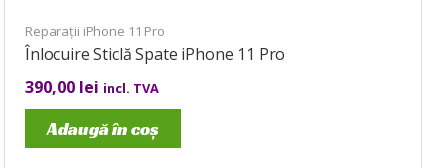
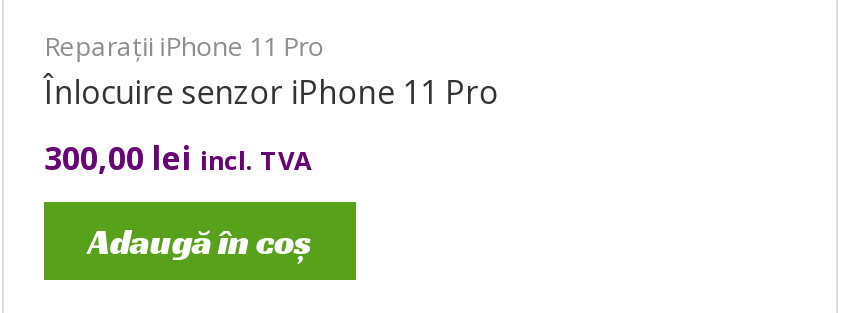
- Înlocuire Sticlă Spate iPhone 11 Pro
+ Înlocuire senzor iPhone 11 Pro

- 390,00 lei incl. TVA
+ 300,00 lei incl. TVA
